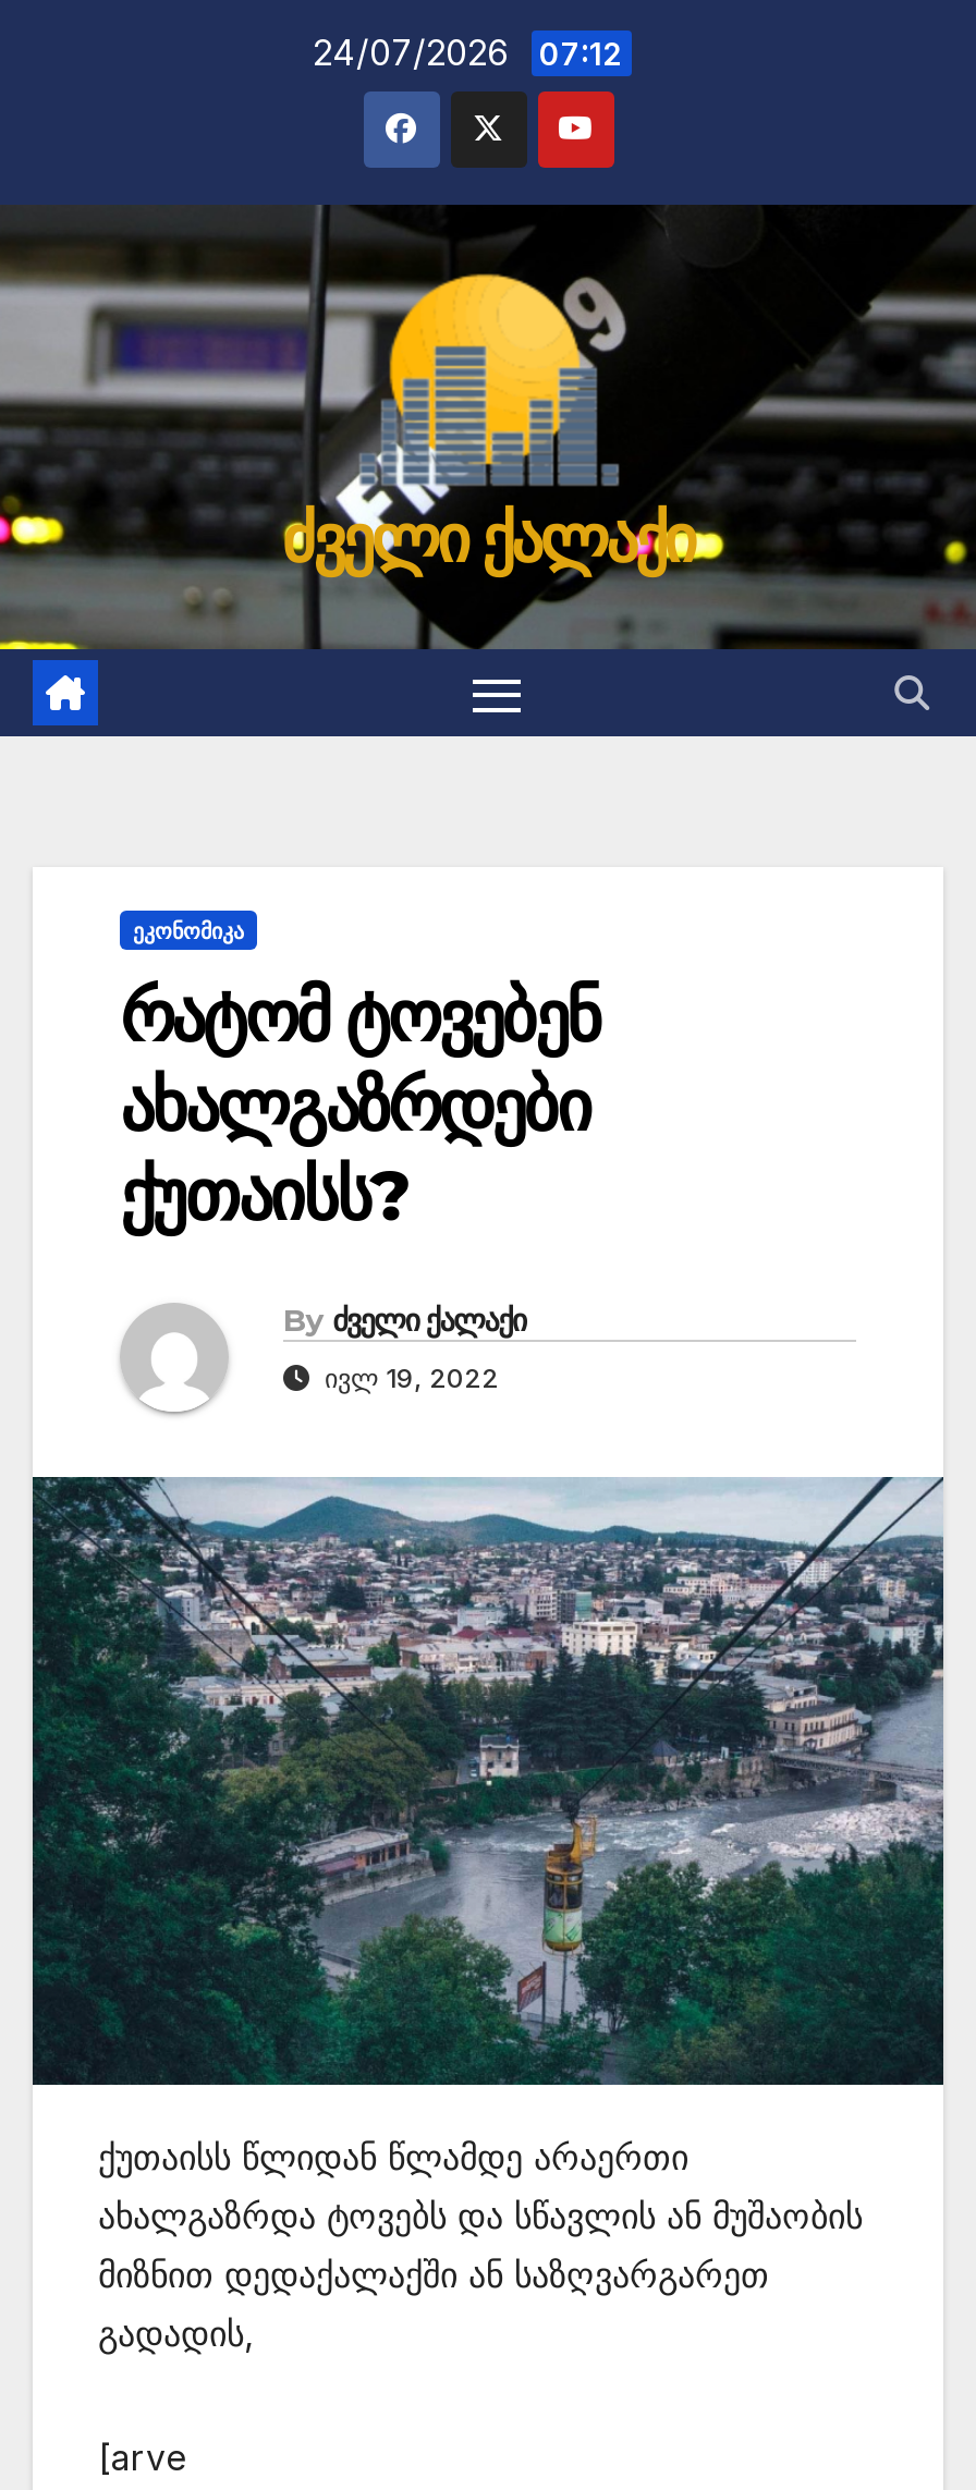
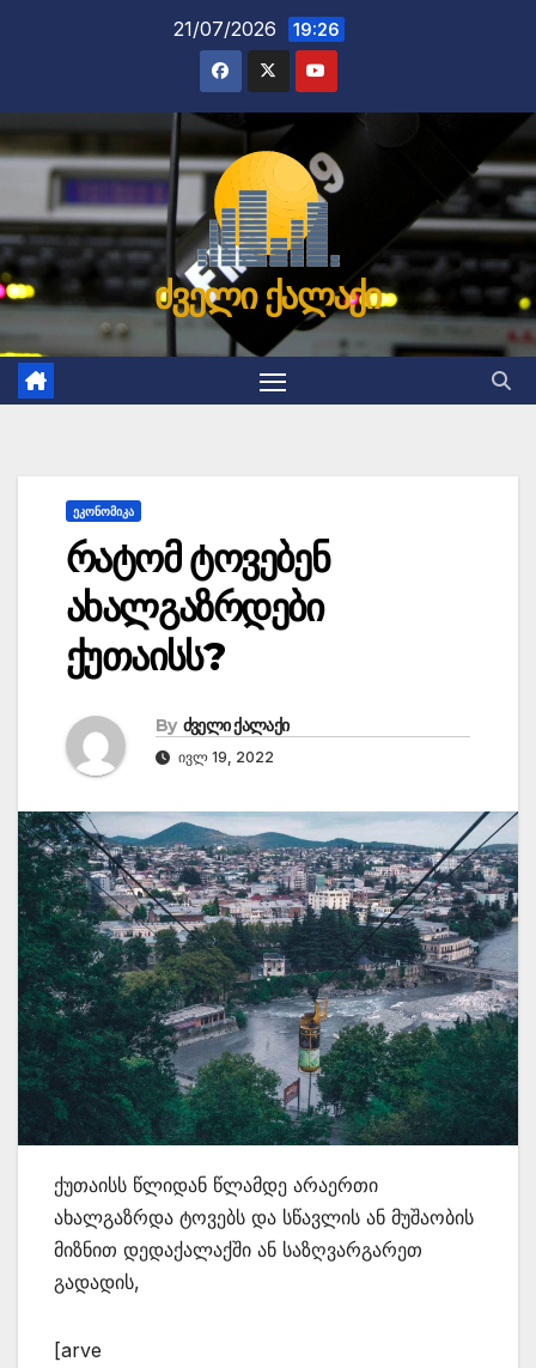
- 24/07/2026 07:12
+ 21/07/2026 19:26
